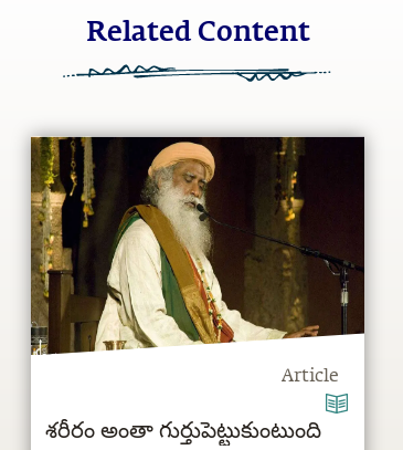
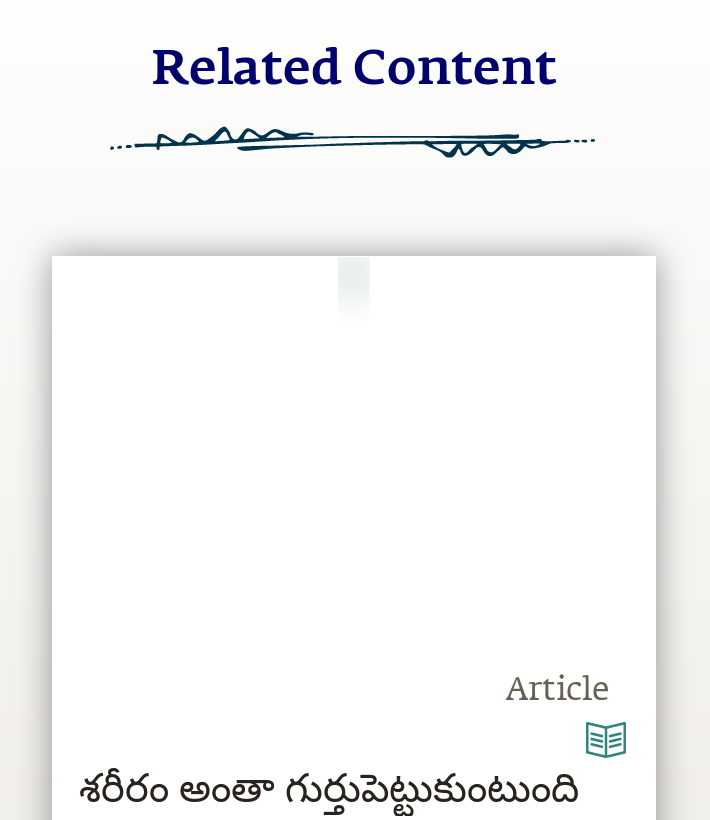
- [image]
